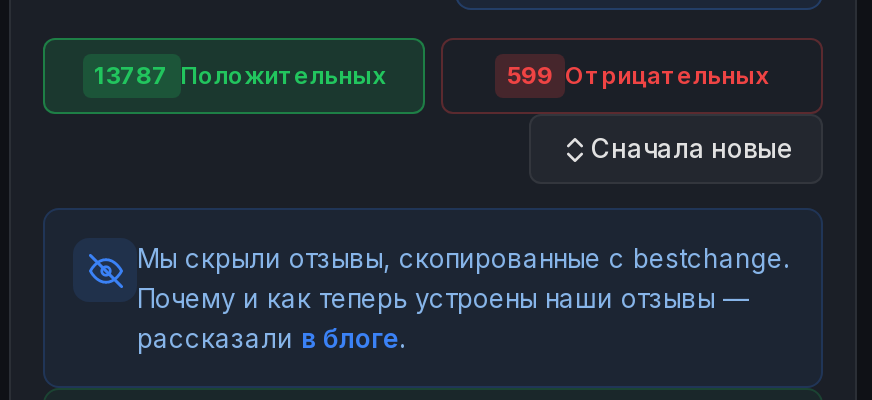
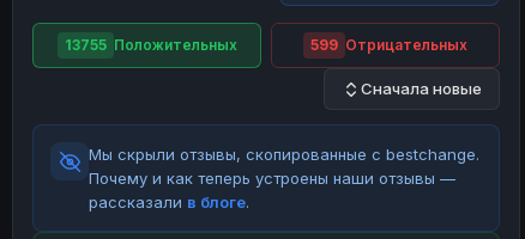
- 13787 Положительных
+ 13755 Положительных
